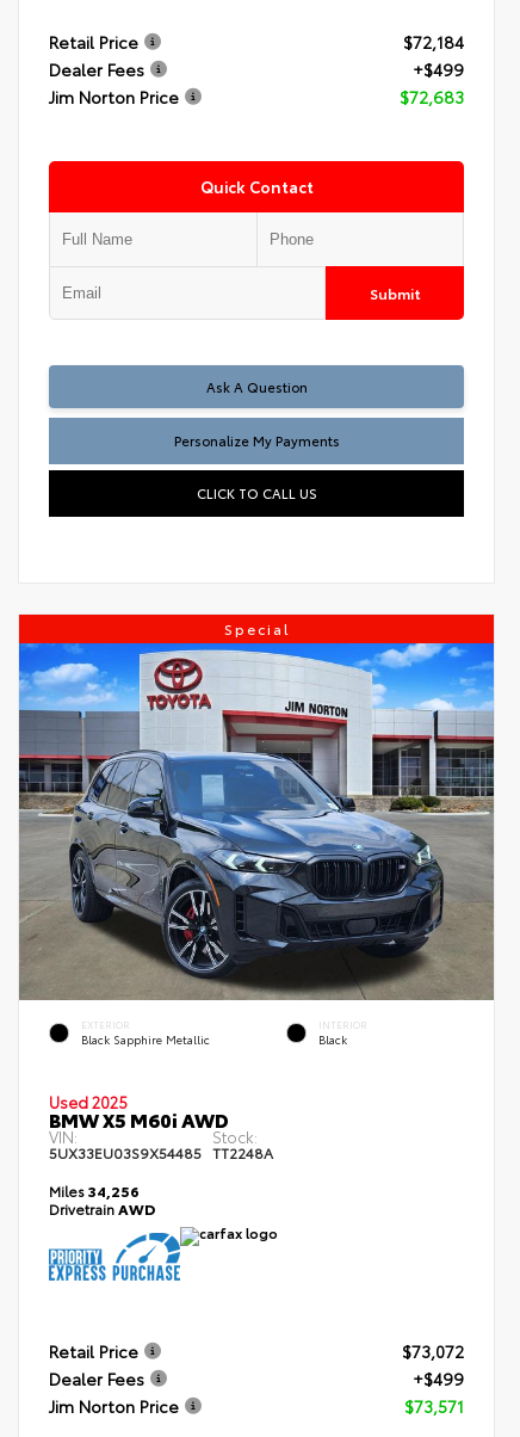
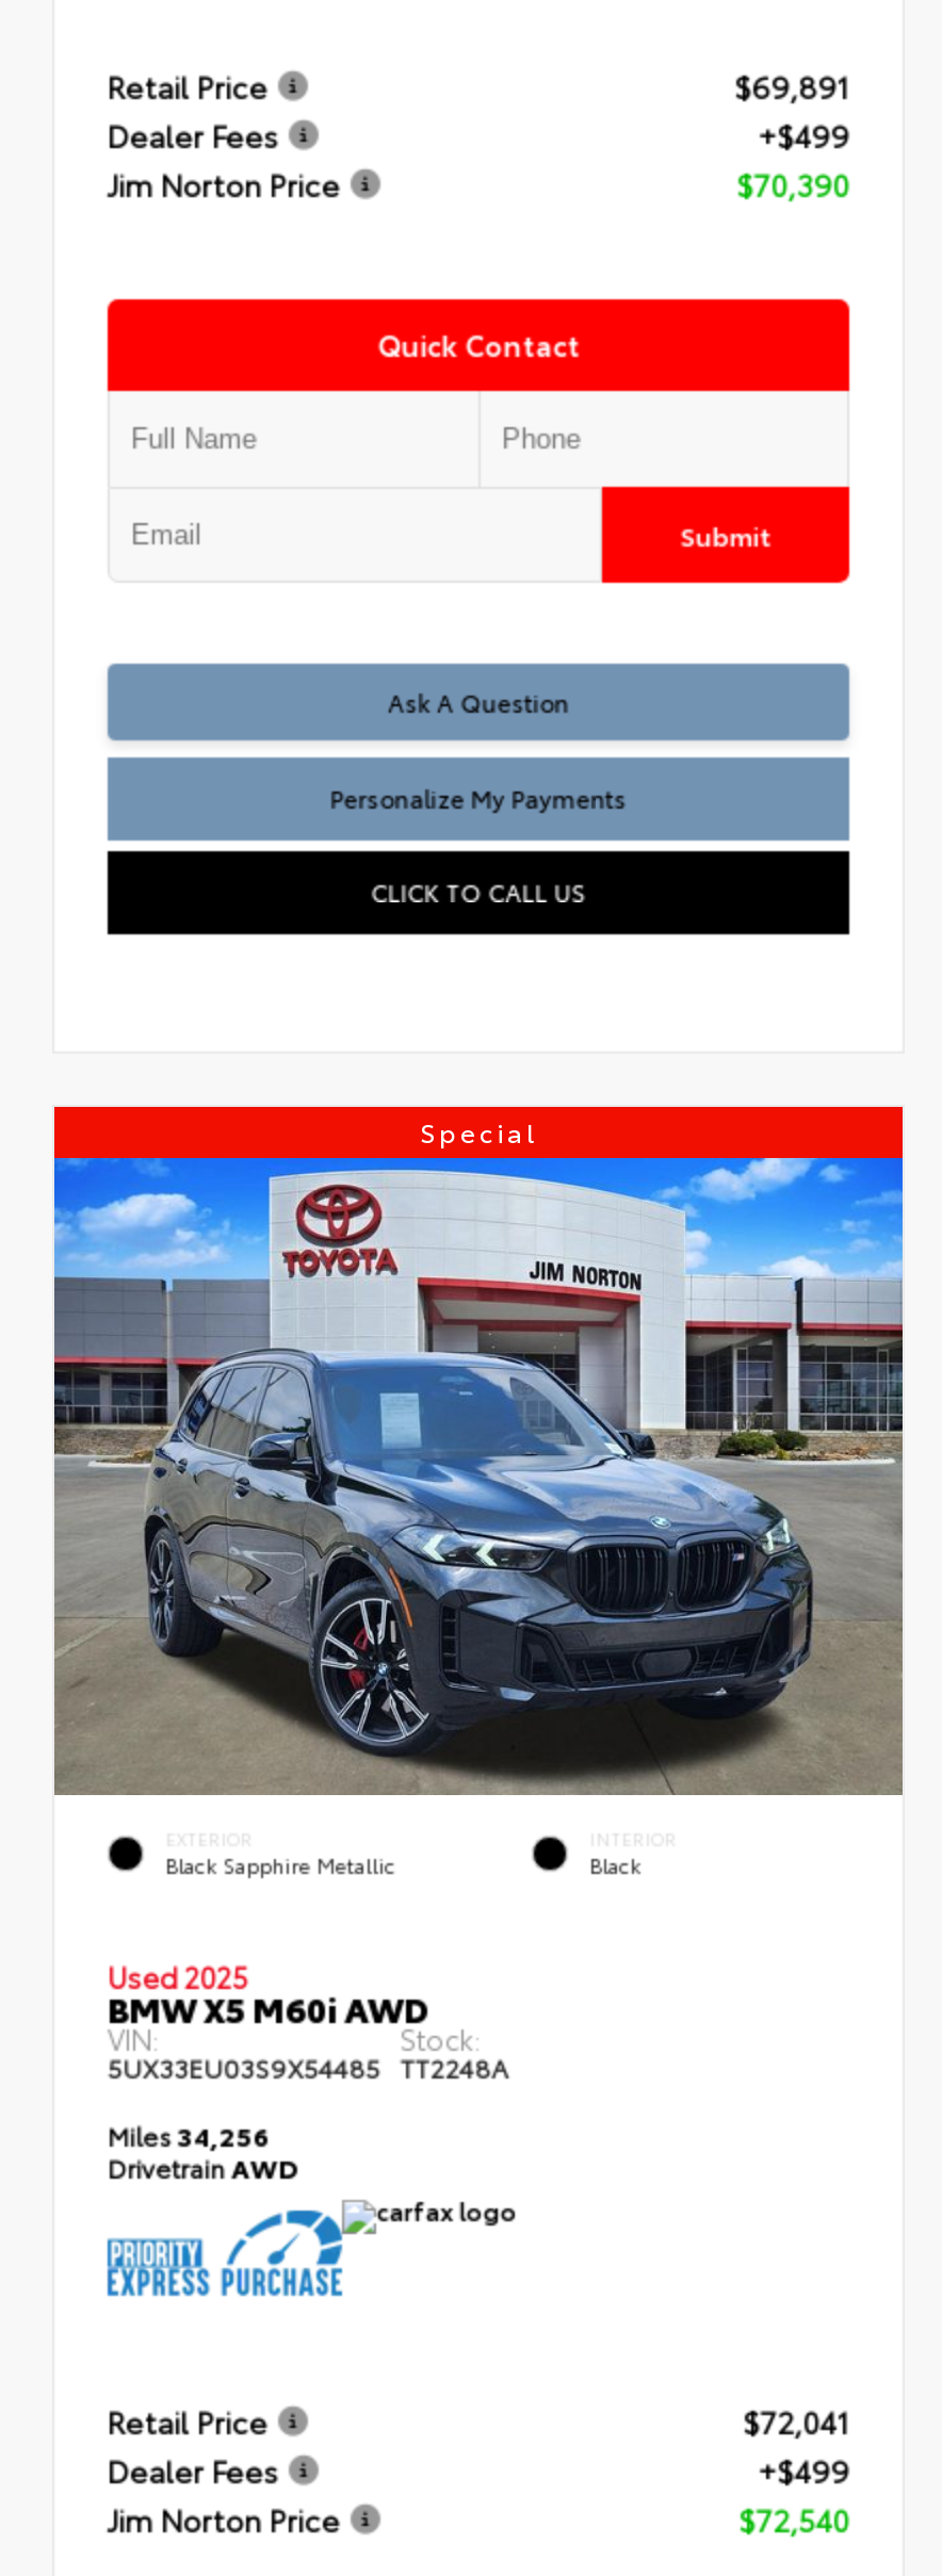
- $72,184
+ $69,891

- $72,683
+ $70,390

- $73,072
+ $72,041

- $73,571
+ $72,540
